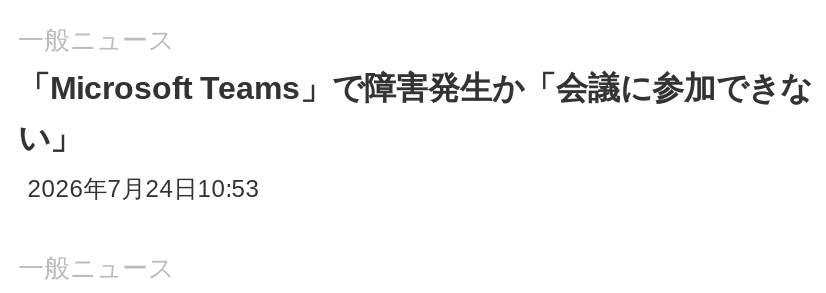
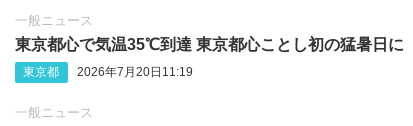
- 「Microsoft Teams」で障害発生か「会議に参加できな
- い」
- 2026年7月24日10:53
+ 東京都心で気温35℃到達 東京都心ことし初の猛暑日に
+ 東京都
+ 2026年7月20日11:19
